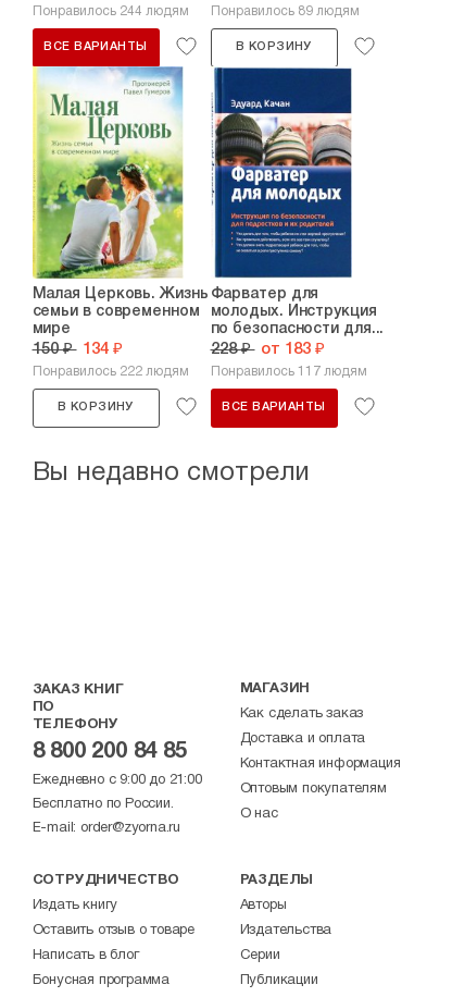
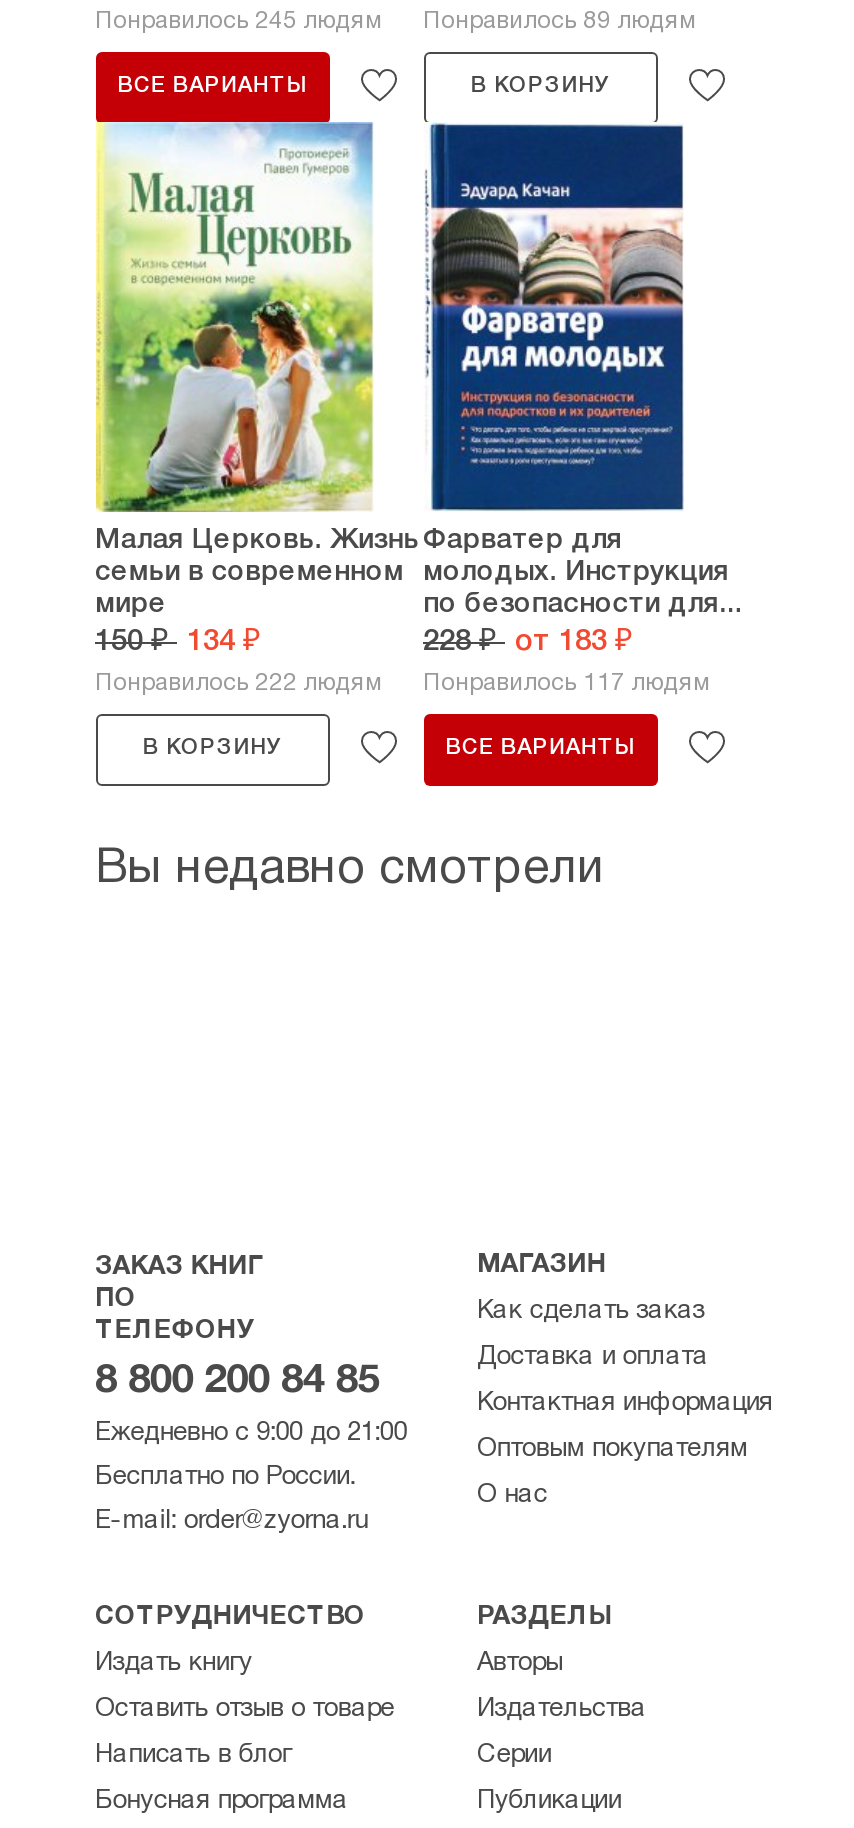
- Понравилось 244 людям
+ Понравилось 245 людям
